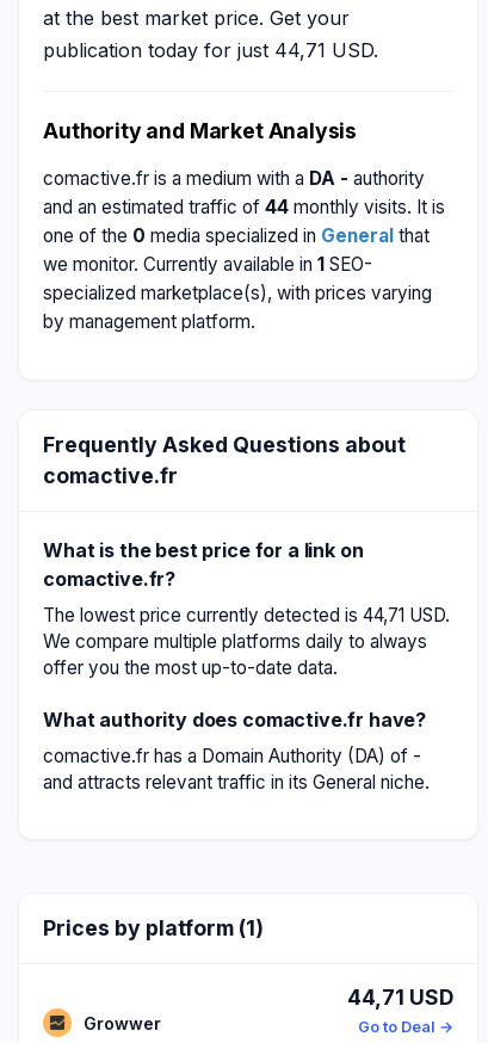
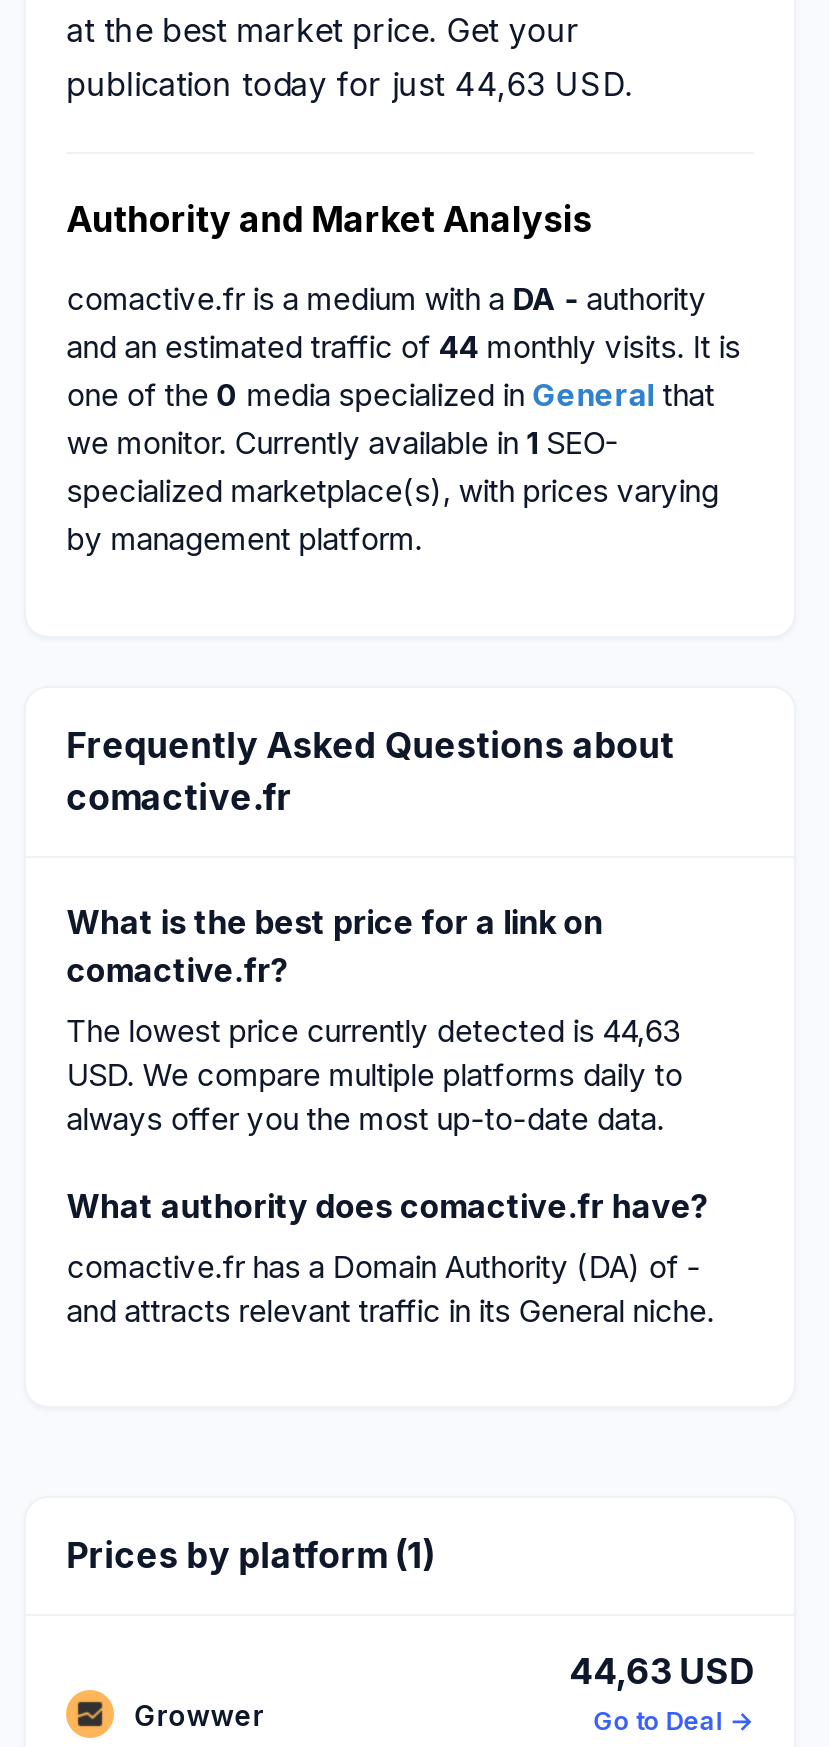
- publication today for just 44,71 USD.
+ publication today for just 44,63 USD.

- The lowest price currently detected is 44,71 USD.
- We compare multiple platforms daily to always
- offer you the most up-to-date data.
+ The lowest price currently detected is 44,63
+ USD. We compare multiple platforms daily to
+ always offer you the most up-to-date data.

- 44,71 USD
+ 44,63 USD
